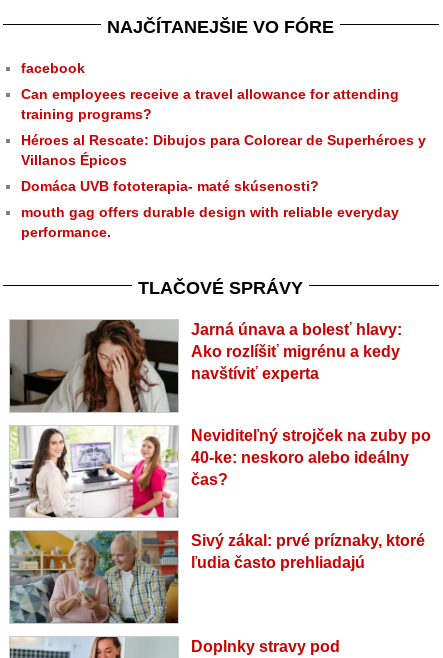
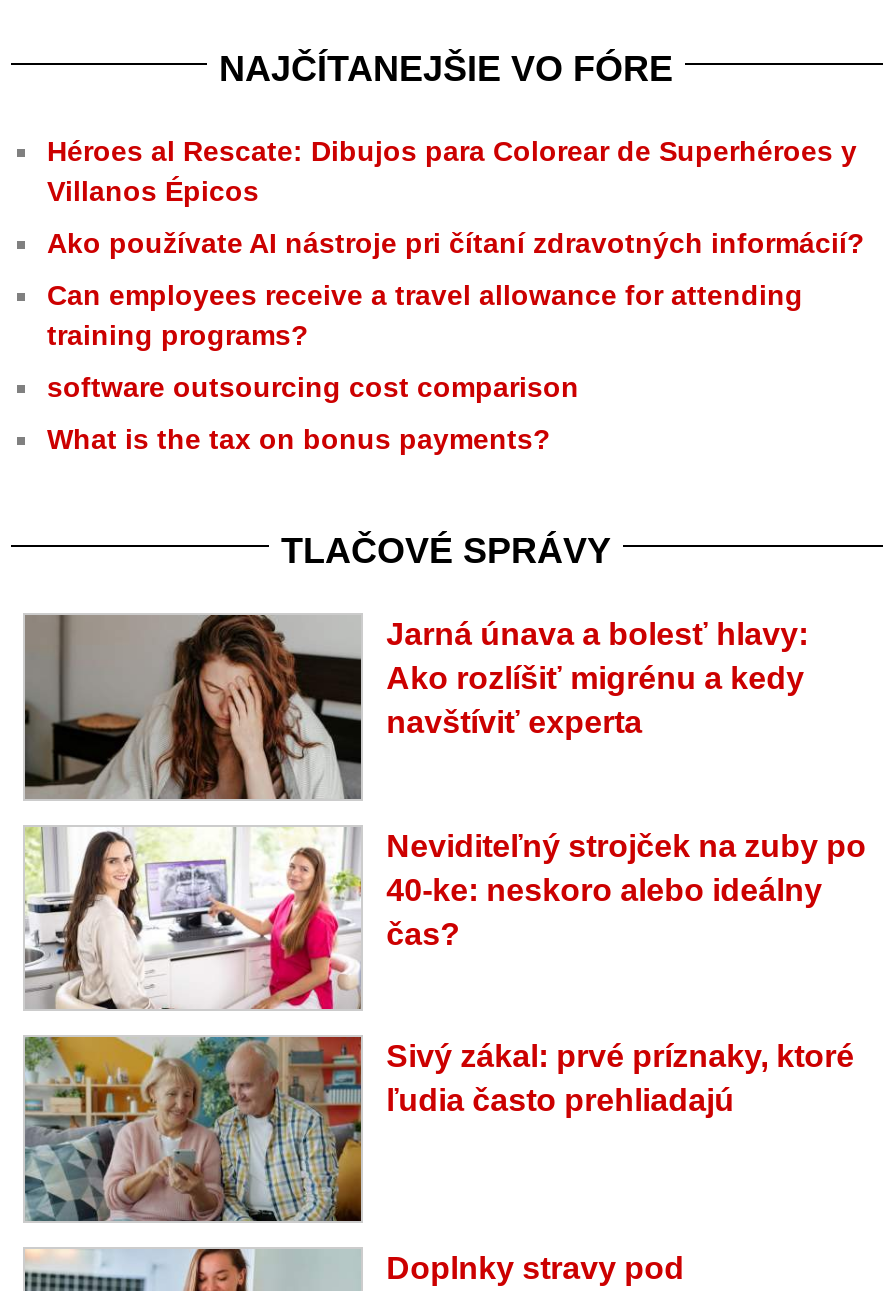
- facebook
+ Ako používate AI nástroje pri čítaní zdravotných informácií?

moved down: Can employees receive a travel allowance for attending | training programs?

moved up: Héroes al Rescate: Dibujos para Colorear de Superhéroes y | Villanos Épicos

- Domáca UVB fototerapia- maté skúsenosti?
- mouth gag offers durable design with reliable everyday
- performance.
+ software outsourcing cost comparison
+ What is the tax on bonus payments?
